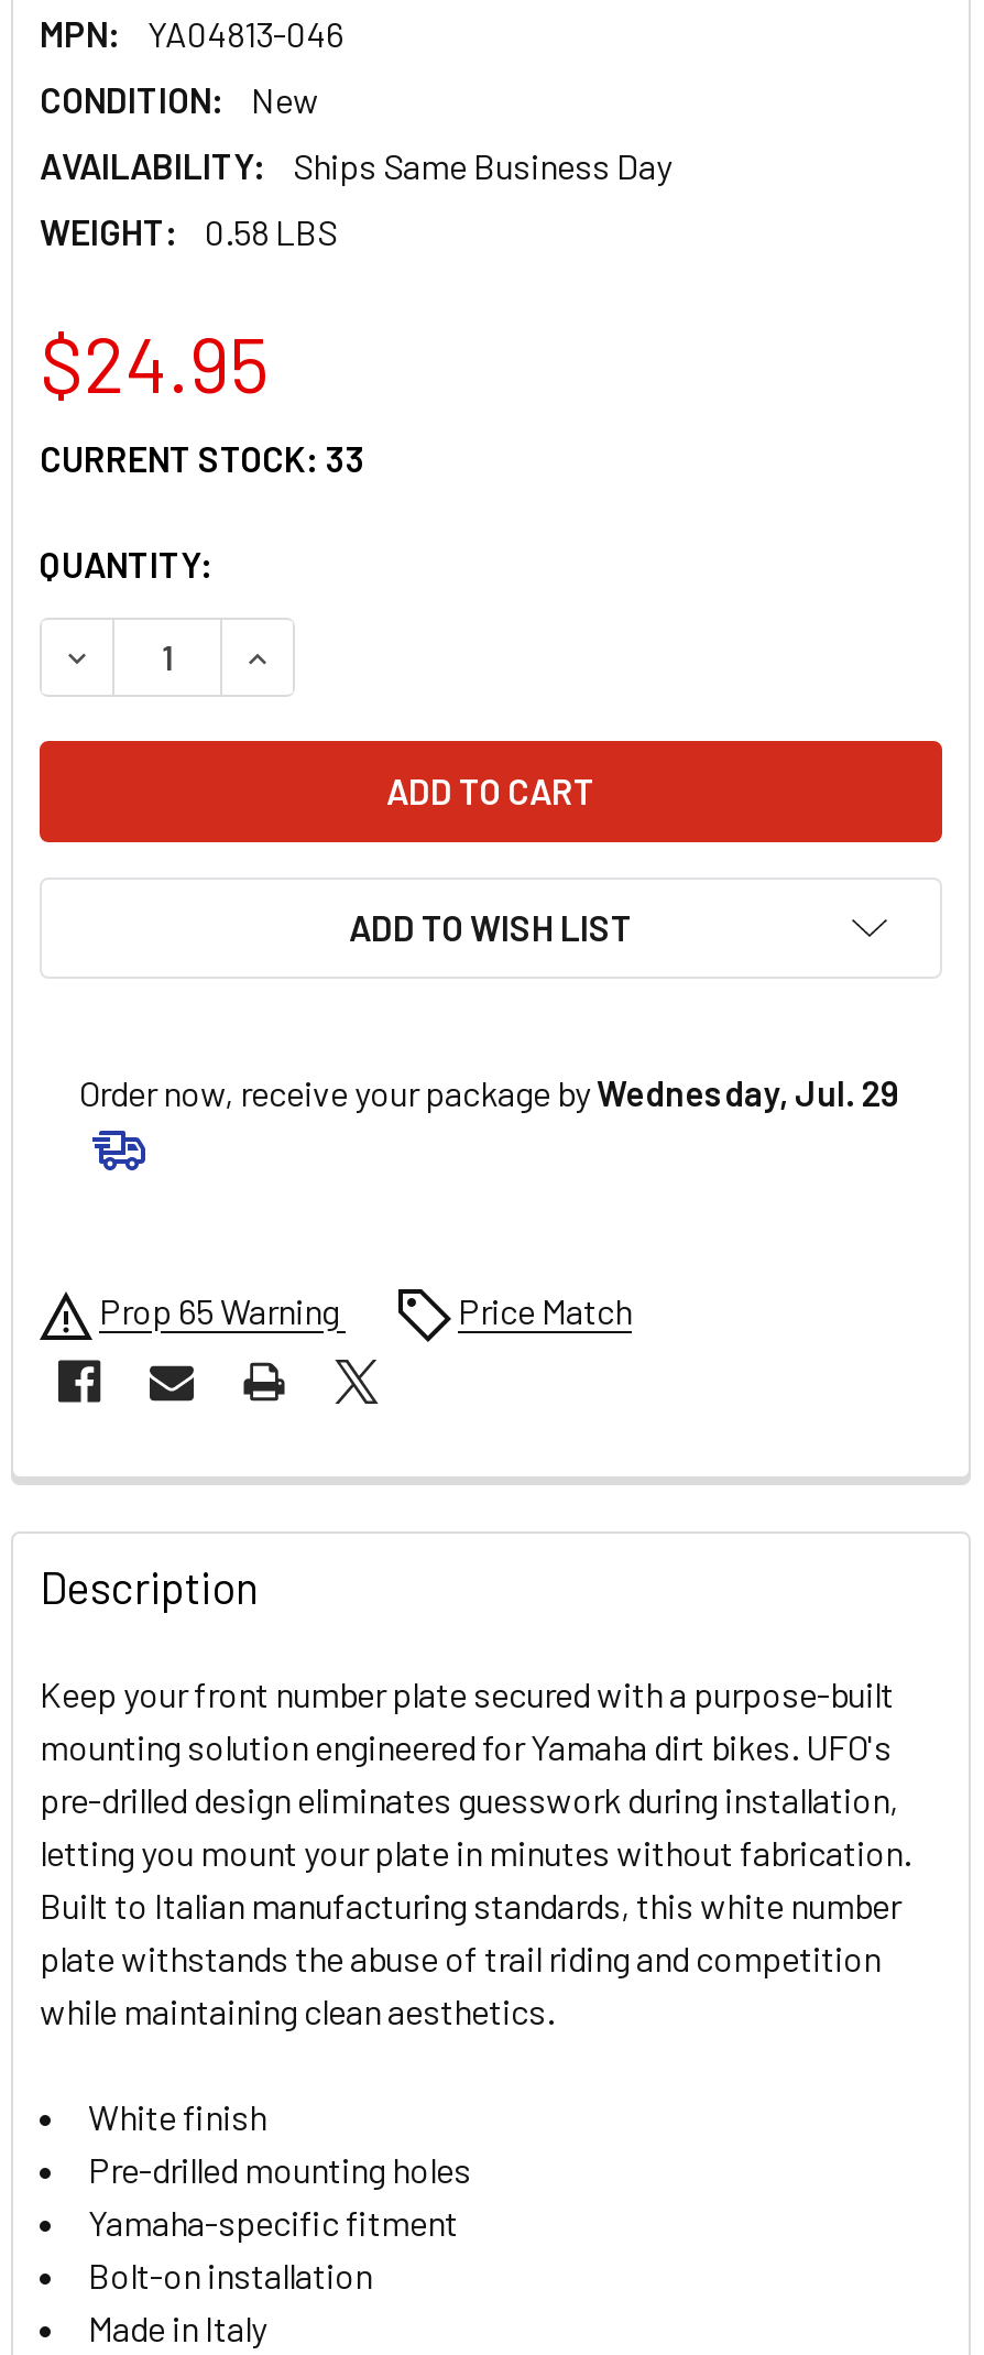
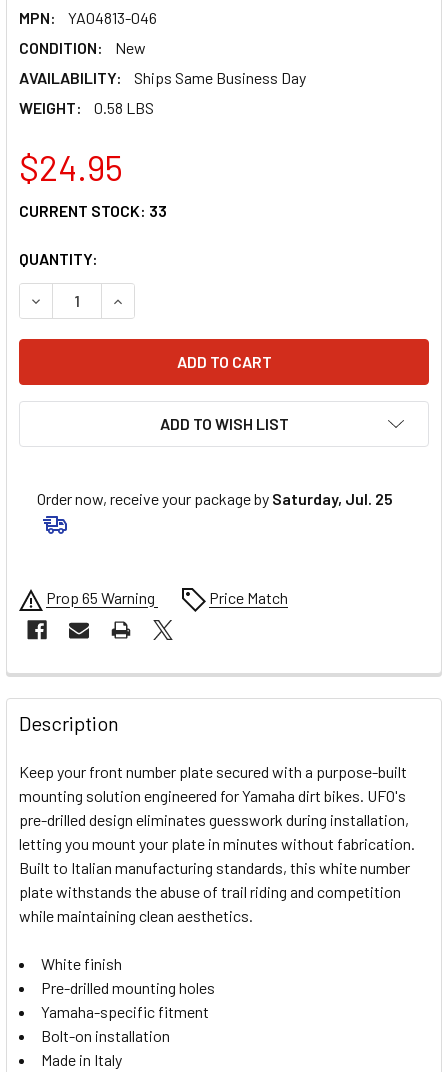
- Order now, receive your package by Wednesday, Jul. 29
+ Order now, receive your package by Saturday, Jul. 25
